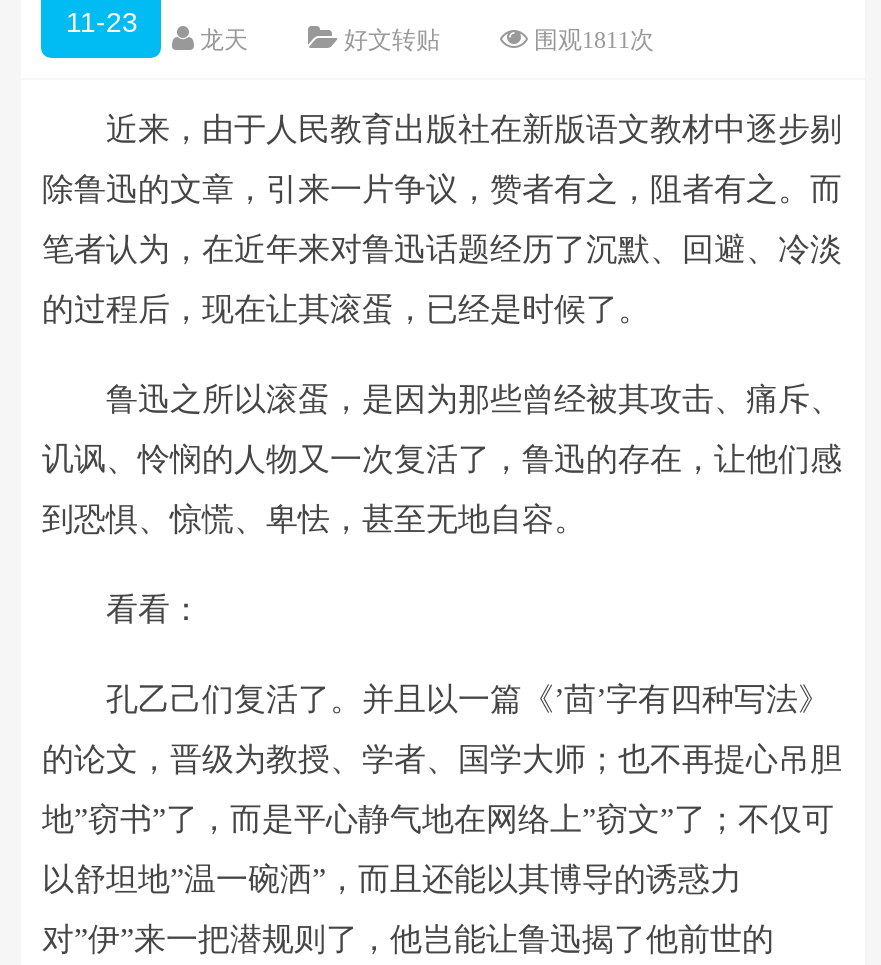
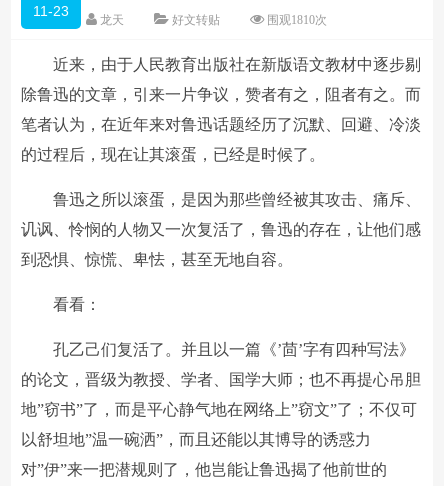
- 围观1811次
+ 围观1810次
